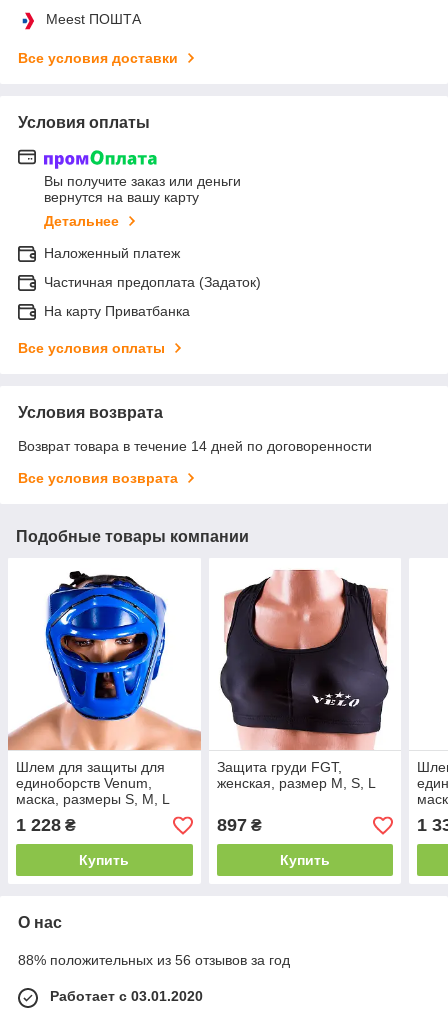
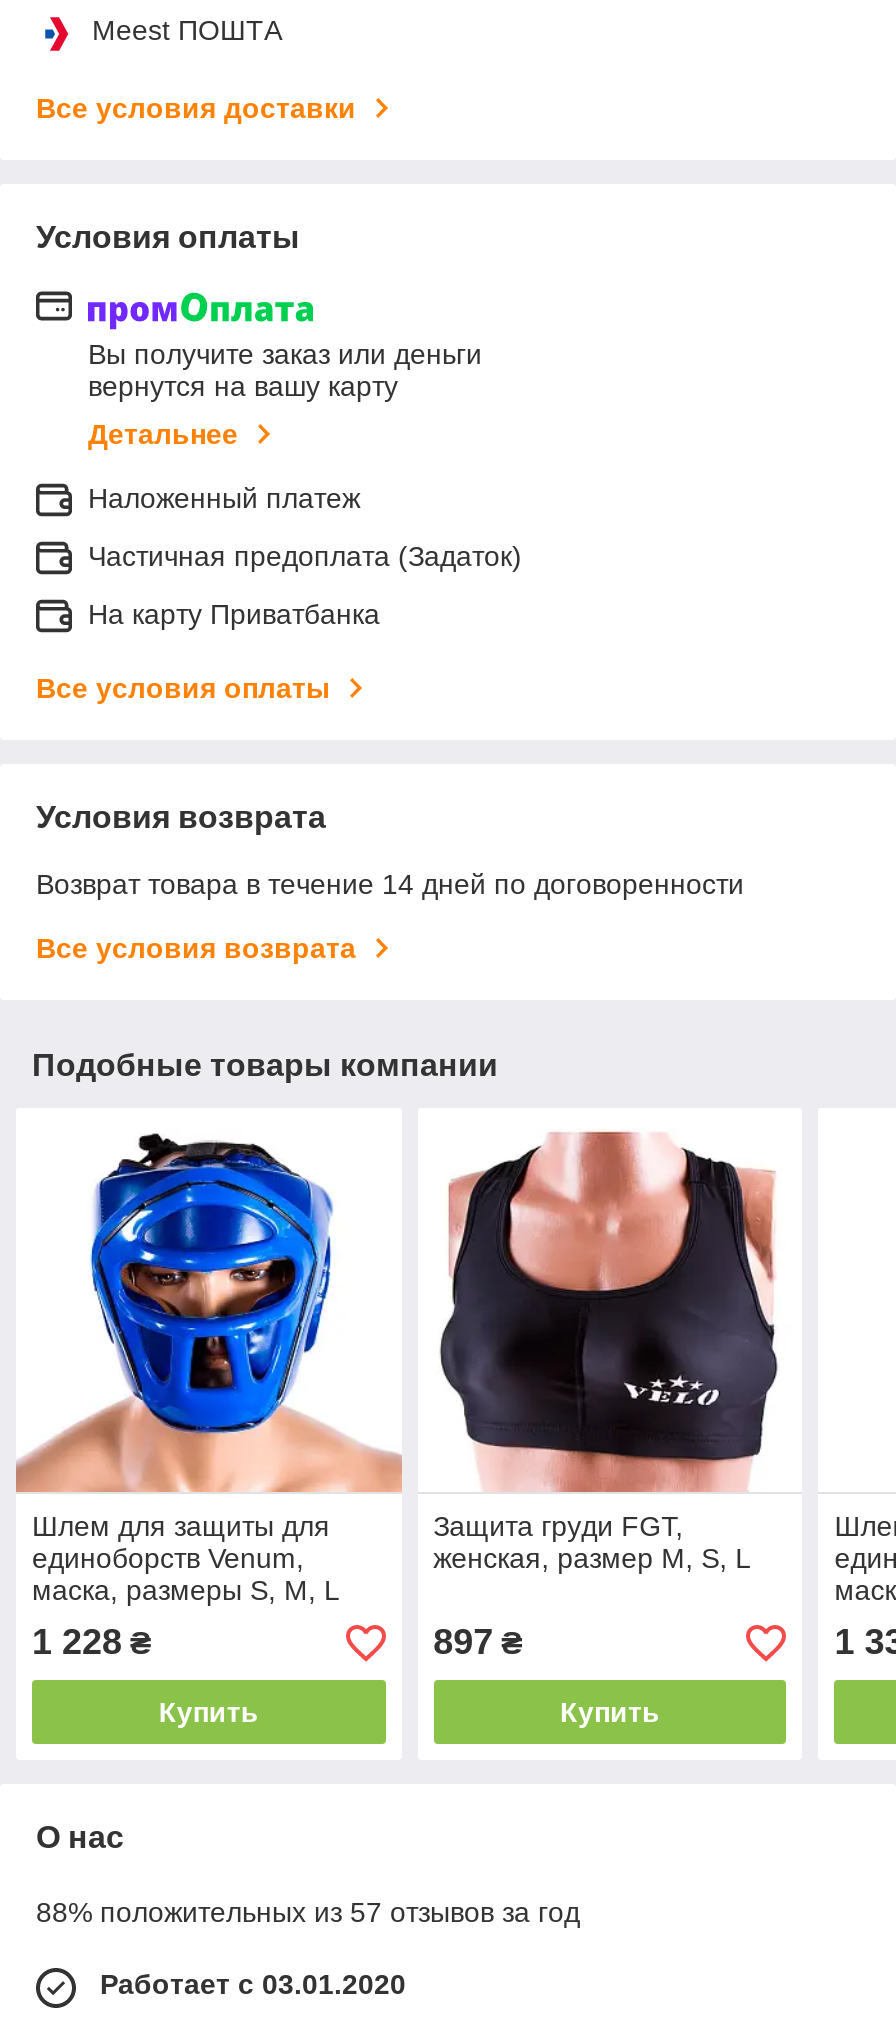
- 88% положительных из 56 отзывов за год
+ 88% положительных из 57 отзывов за год
